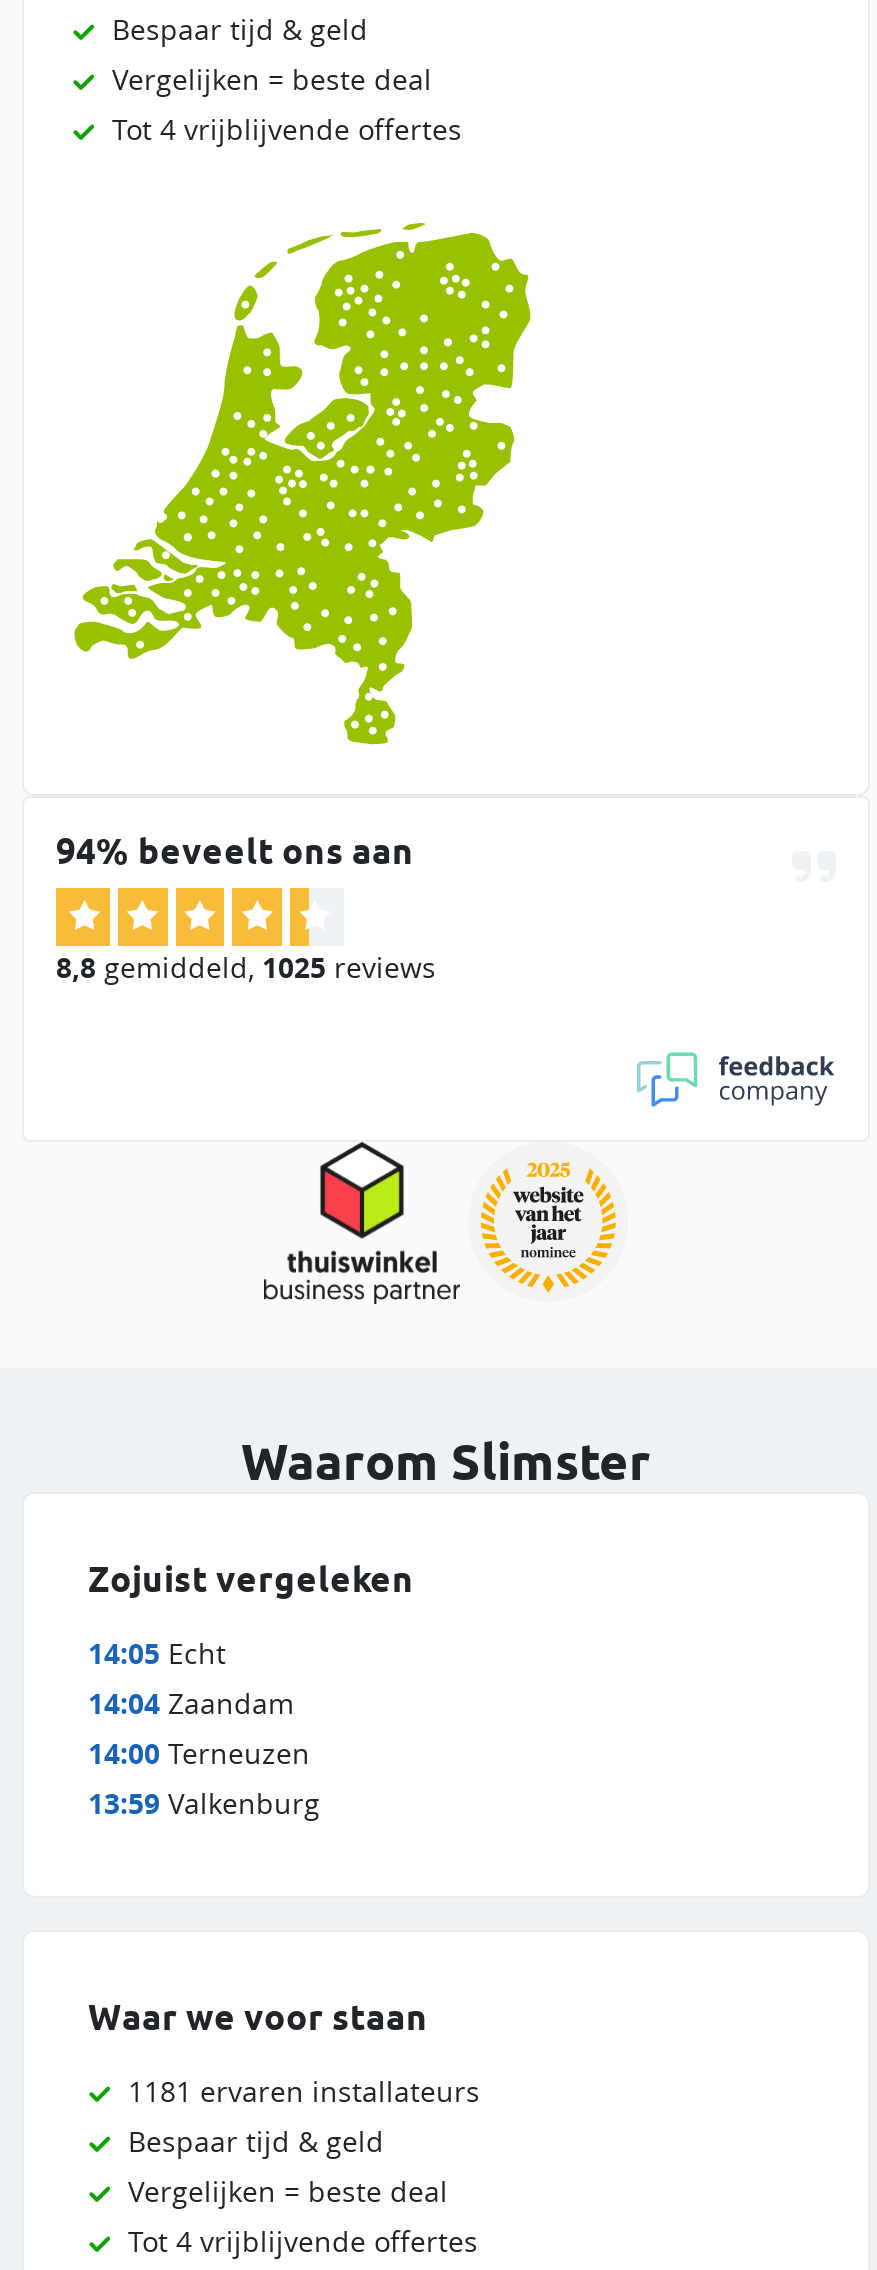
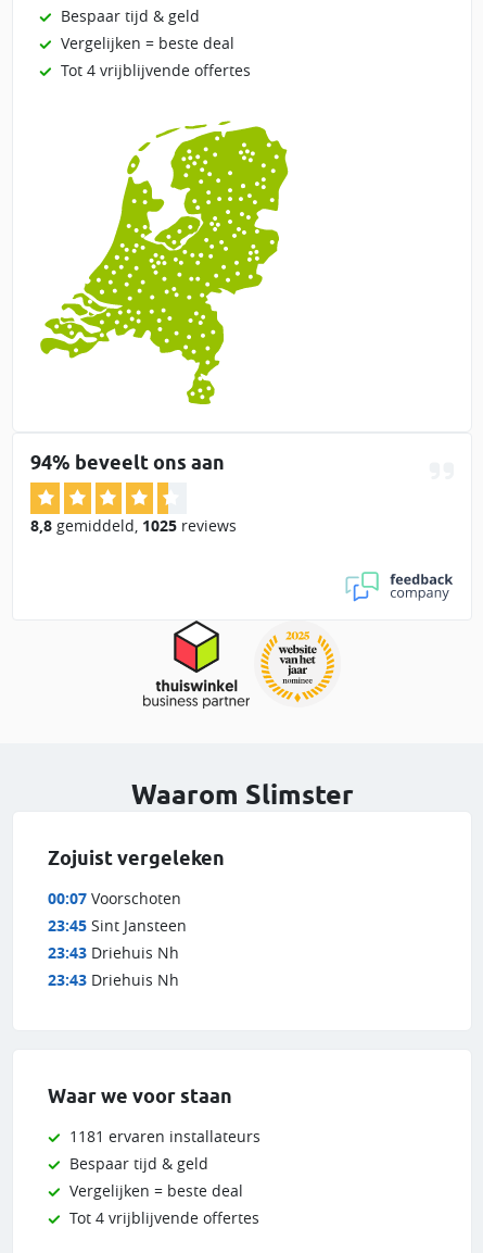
- 14:05 Echt
- 14:04 Zaandam
- 14:00 Terneuzen
- 13:59 Valkenburg
+ 00:07 Voorschoten
+ 23:45 Sint Jansteen
+ 23:43 Driehuis Nh
+ 23:43 Driehuis Nh
